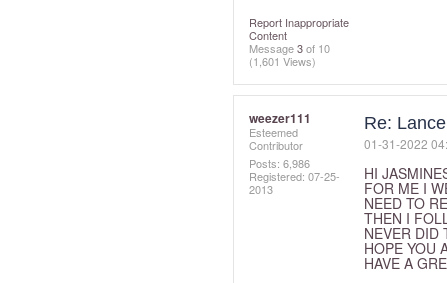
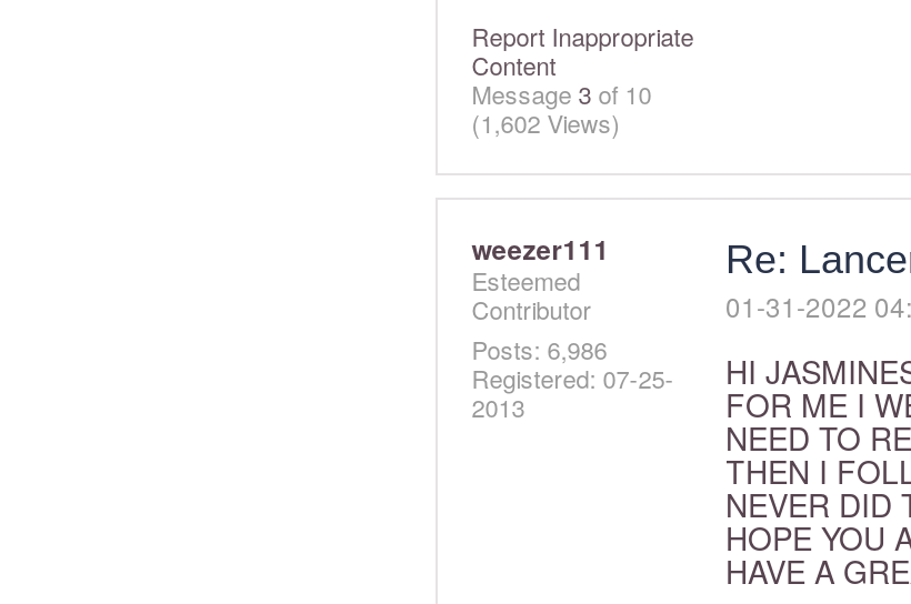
- (1,601 Views)
+ (1,602 Views)
